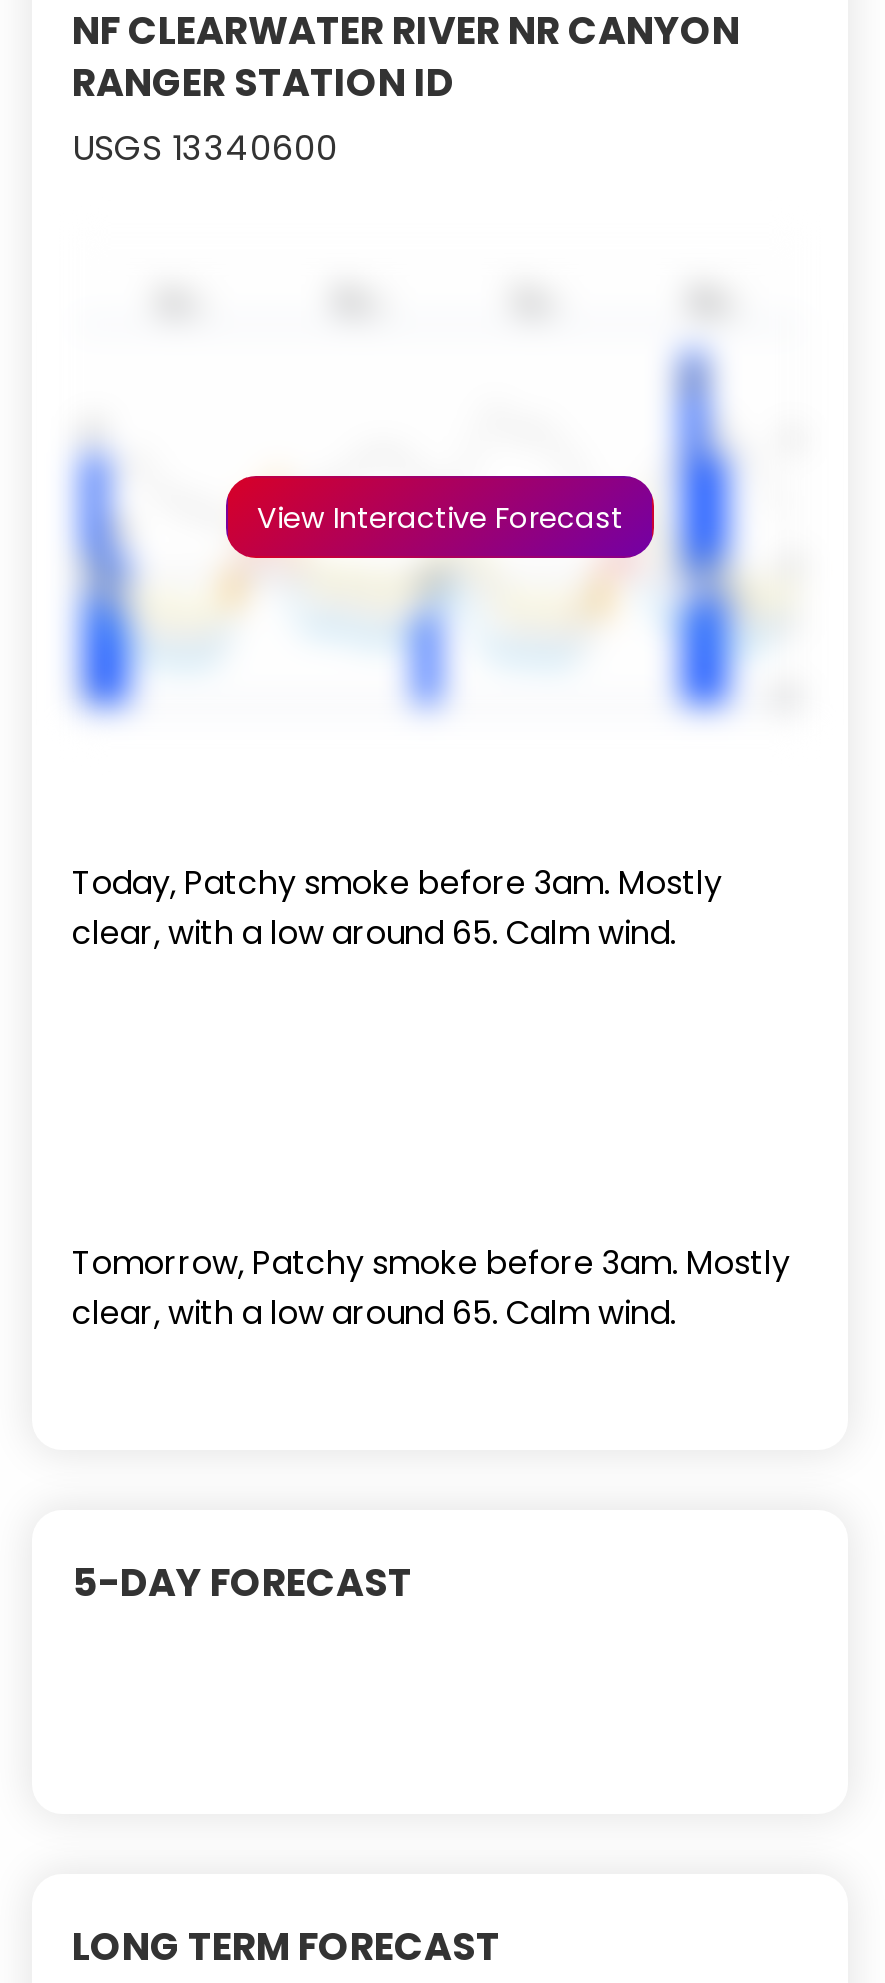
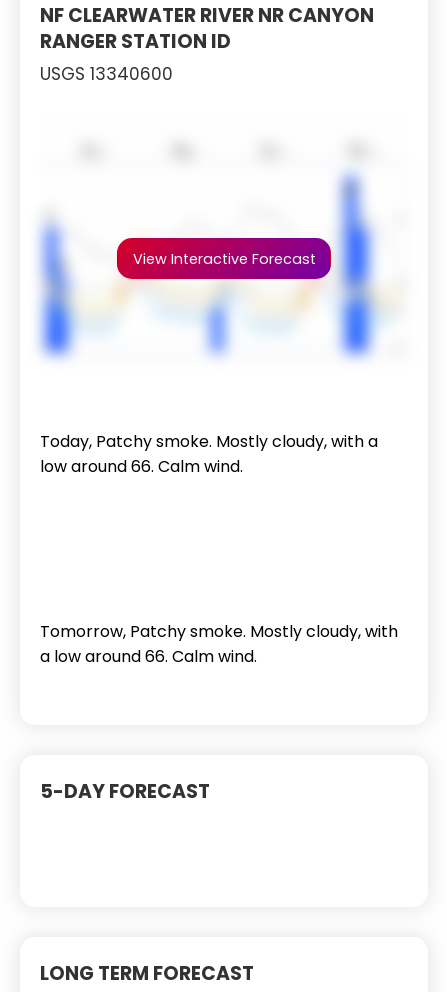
- Today, Patchy smoke before 3am. Mostly
- clear, with a low around 65. Calm wind.
+ Today, Patchy smoke. Mostly cloudy, with a
+ low around 66. Calm wind.

- Tomorrow, Patchy smoke before 3am. Mostly
- clear, with a low around 65. Calm wind.
+ Tomorrow, Patchy smoke. Mostly cloudy, with
+ a low around 66. Calm wind.
